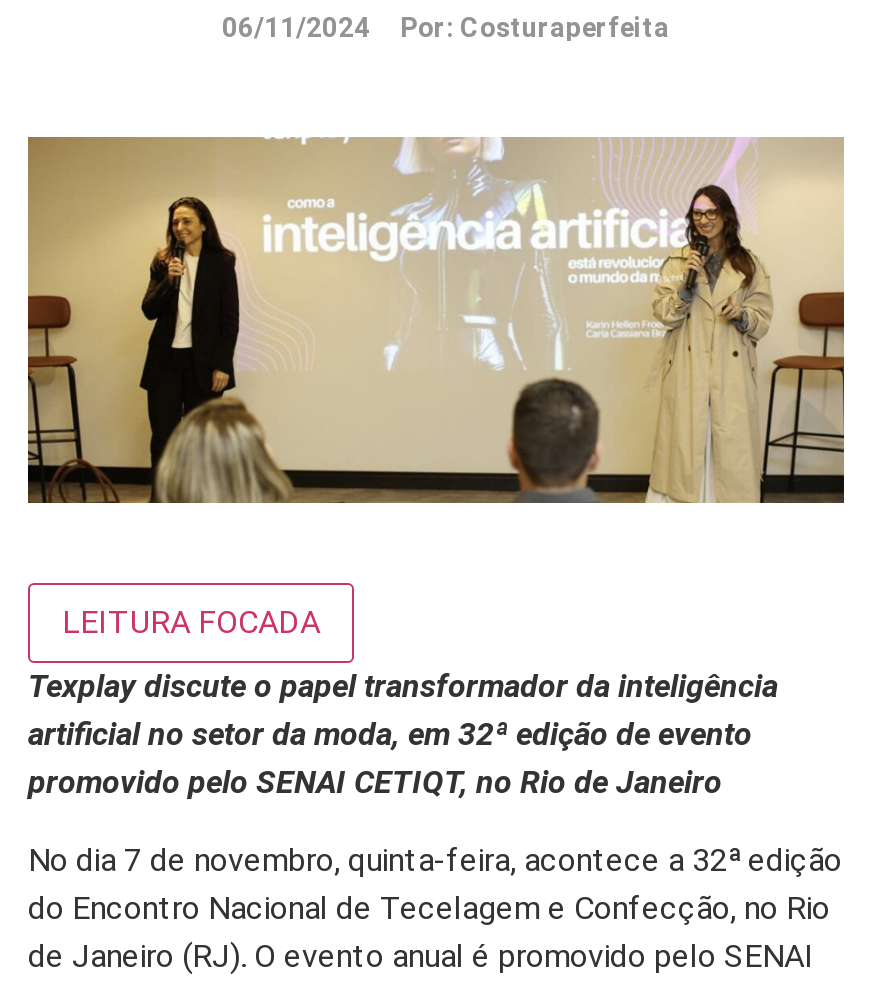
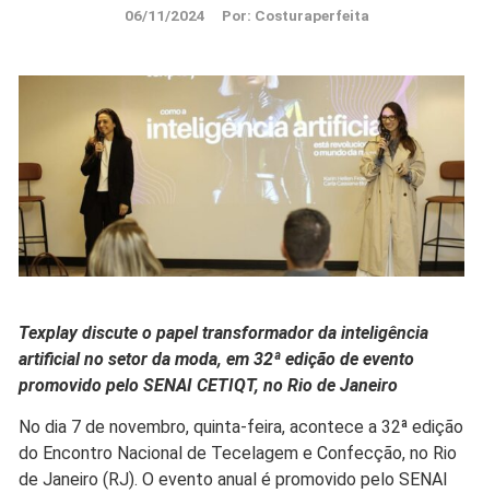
- LEITURA FOCADA
